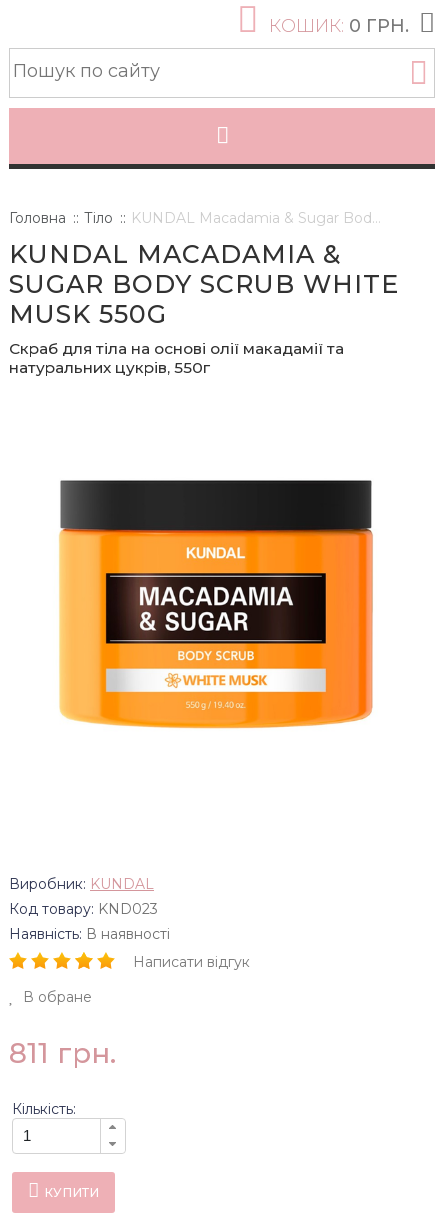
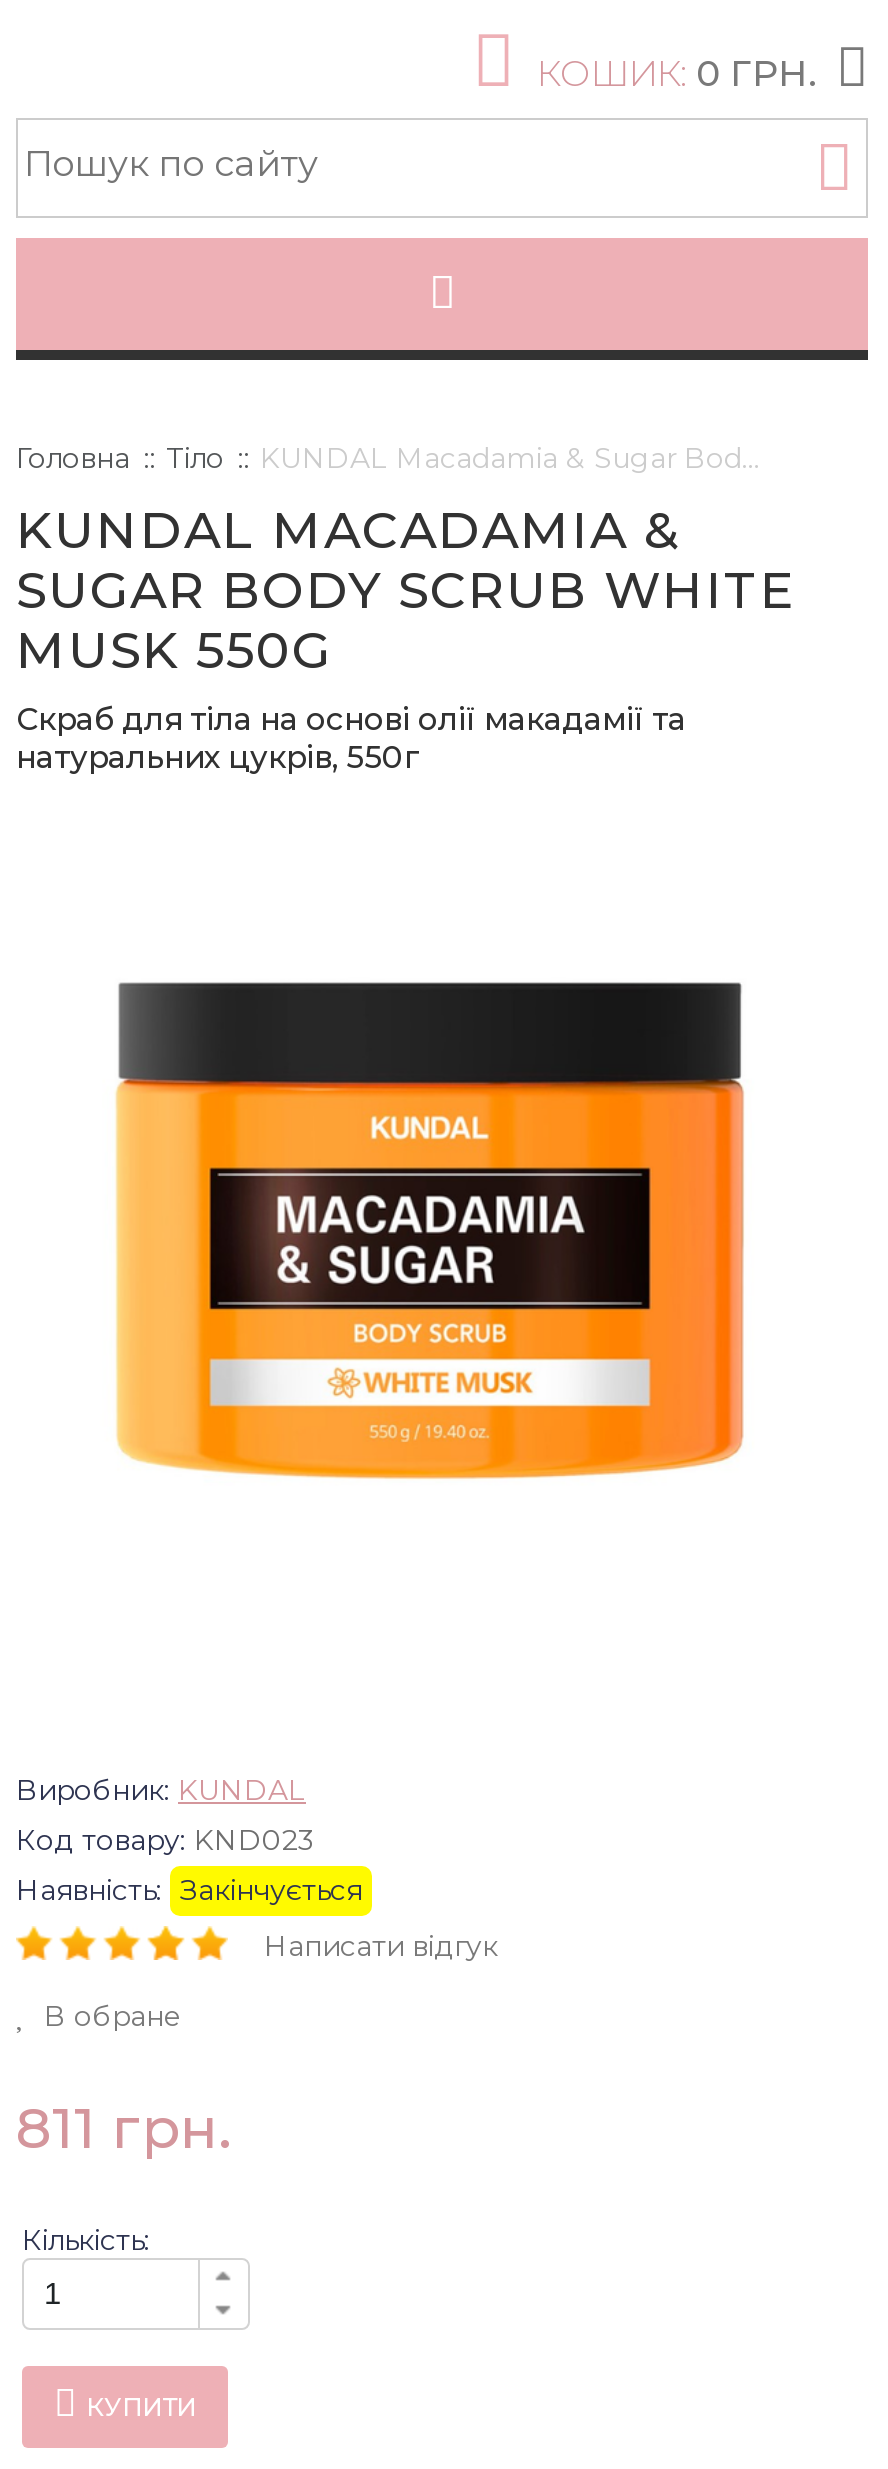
- Наявність: В наявності
+ Наявність: Закінчується
